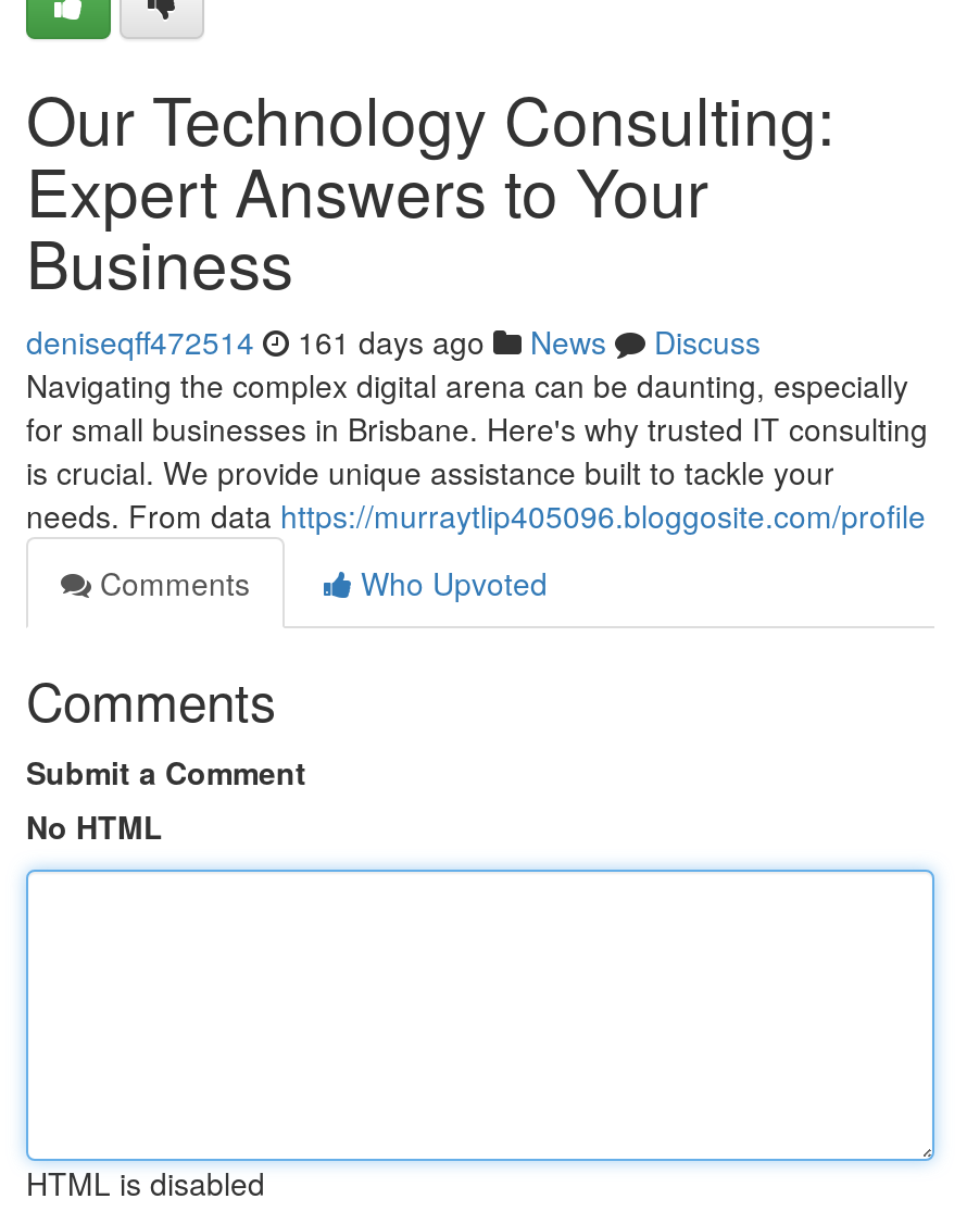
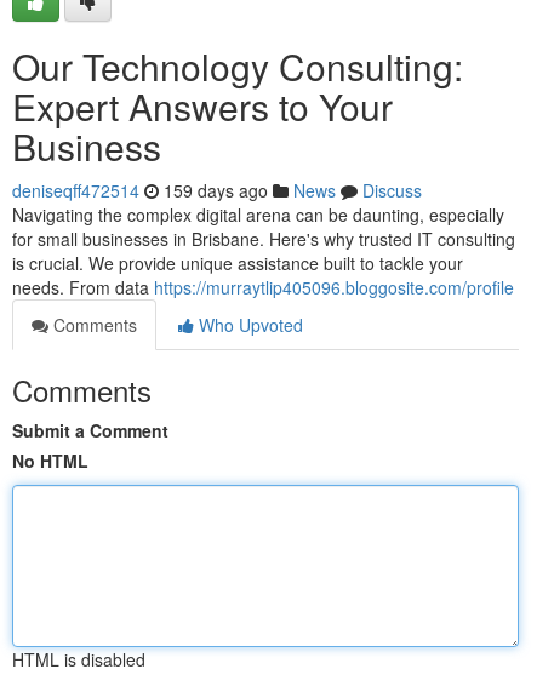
- deniseqff472514 161 days ago News Discuss
+ deniseqff472514 159 days ago News Discuss
